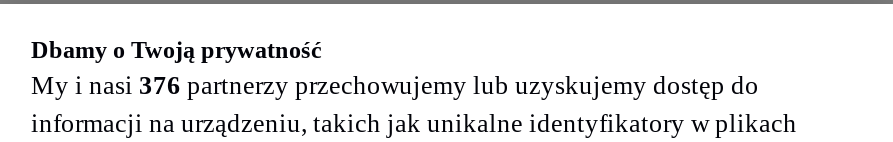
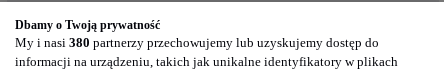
- My i nasi 376 partnerzy przechowujemy lub uzyskujemy dostęp do
+ My i nasi 380 partnerzy przechowujemy lub uzyskujemy dostęp do
